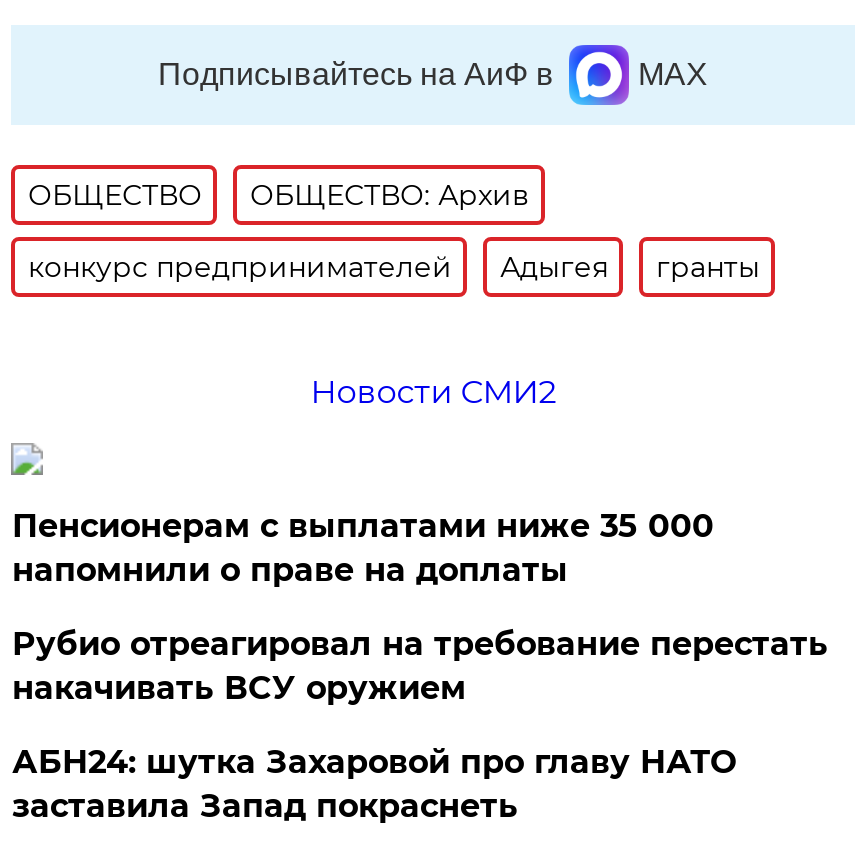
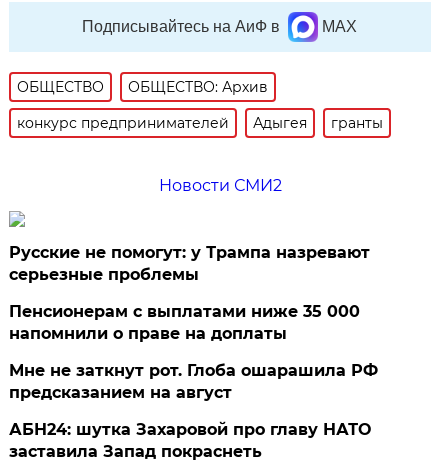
+ Русские не помогут: у Трампа назревают
+ серьезные проблемы

- Рубио отреагировал на требование перестать
- накачивать ВСУ оружием
+ Мне не заткнут рот. Глоба ошарашила РФ
+ предсказанием на август
